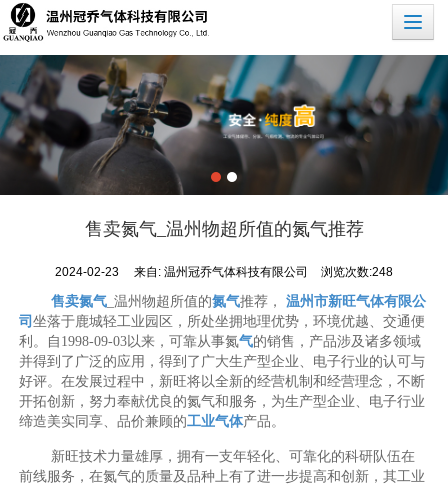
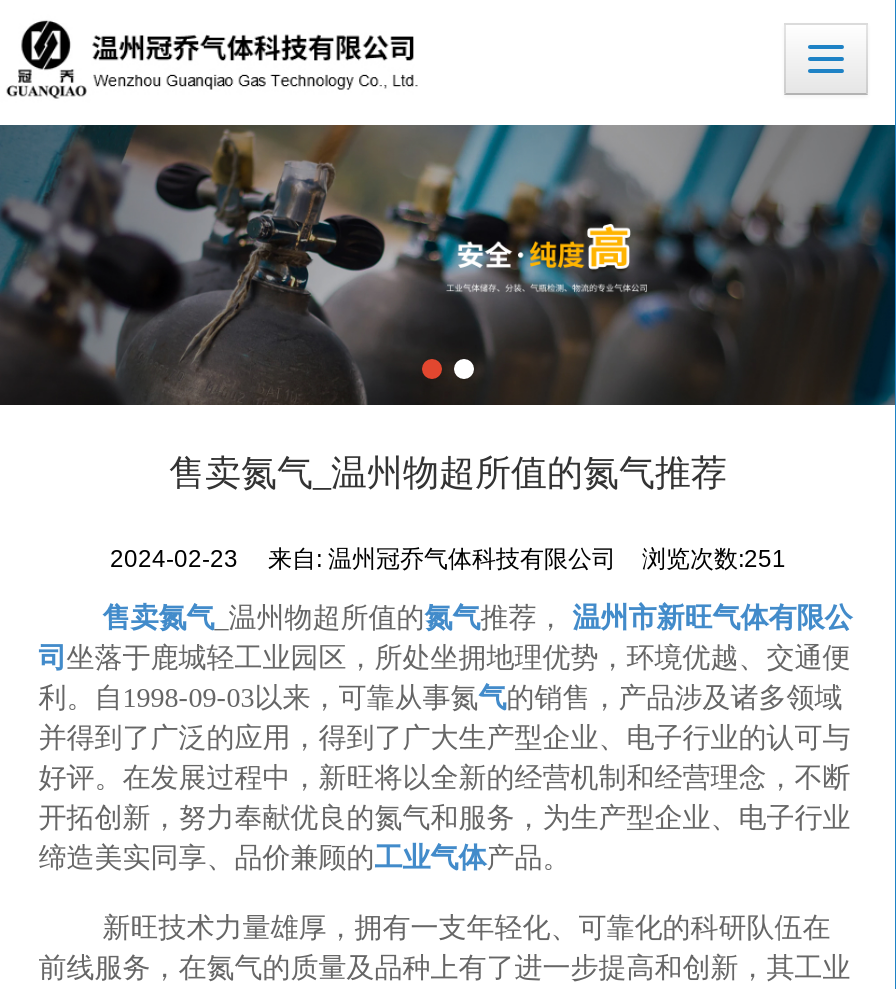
- 2024-02-23 来自:温州冠乔气体科技有限公司 浏览次数:248
+ 2024-02-23 来自:温州冠乔气体科技有限公司 浏览次数:251
